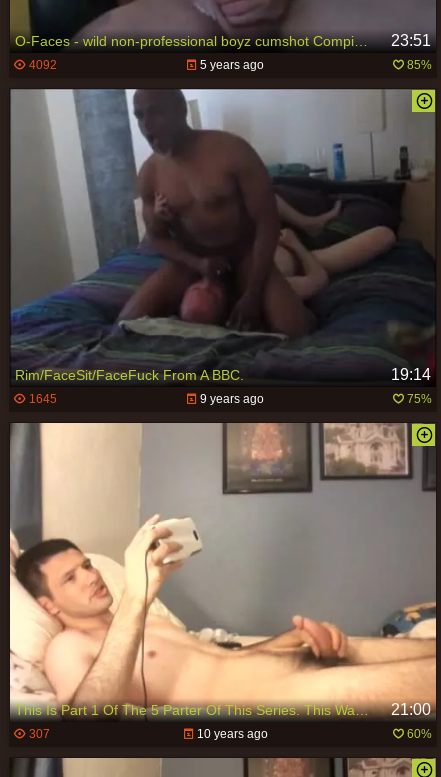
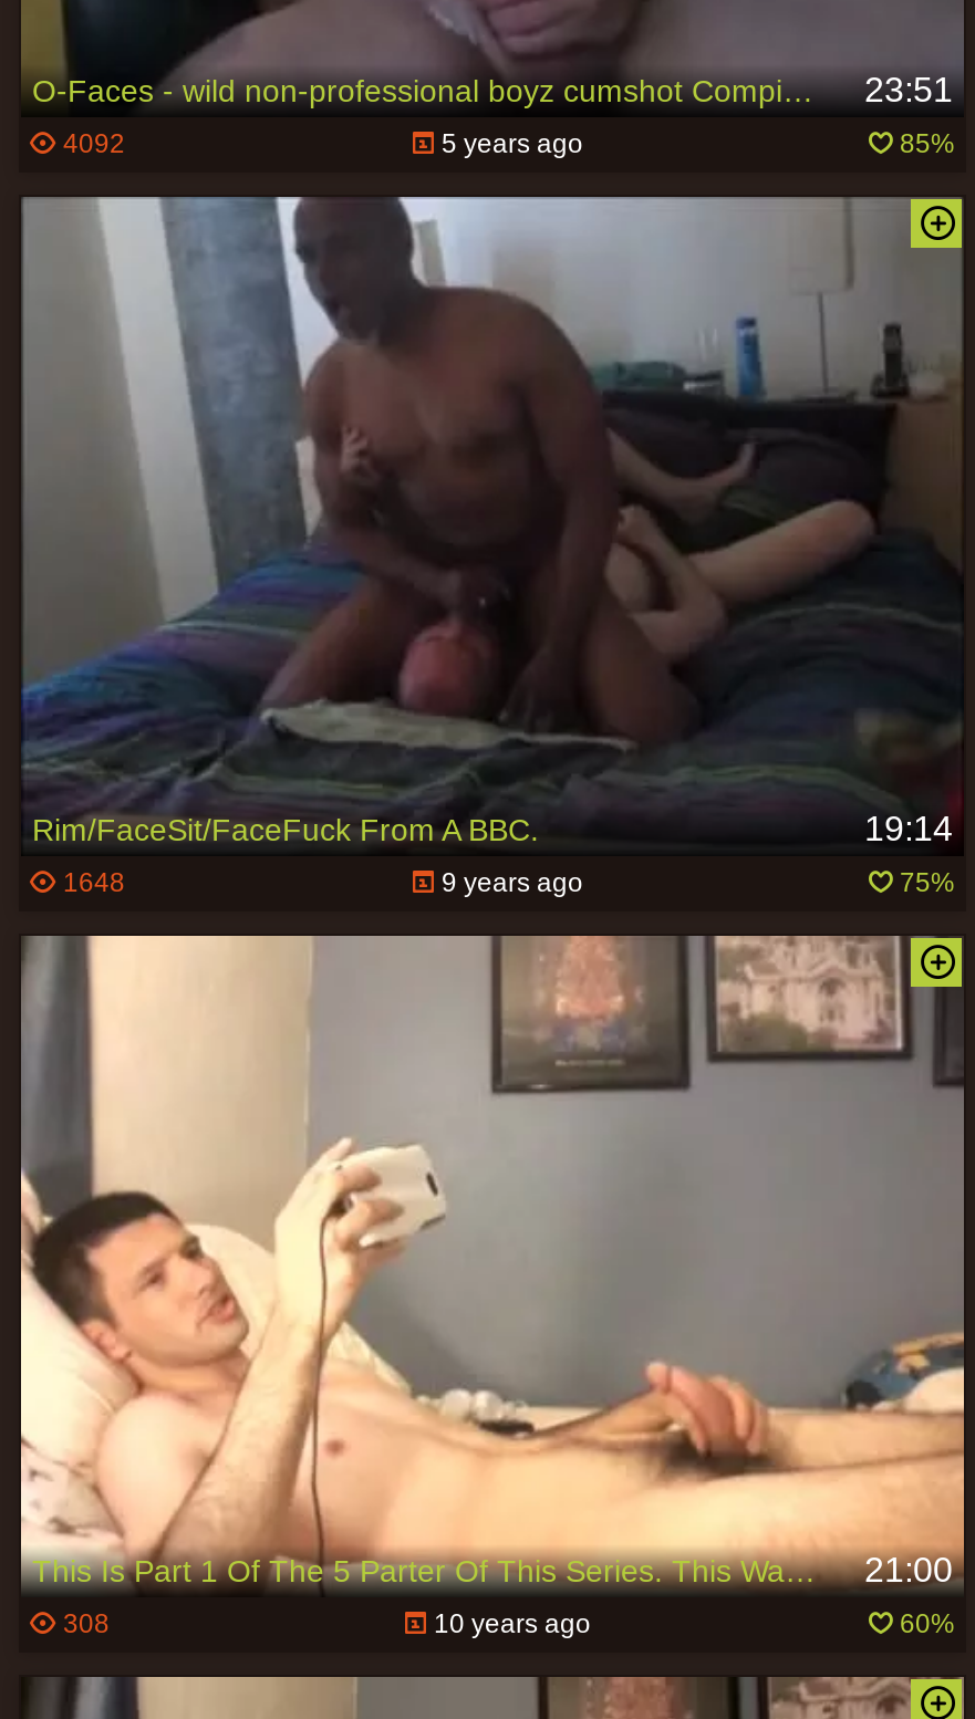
- 1645
+ 1648

- 307
+ 308
